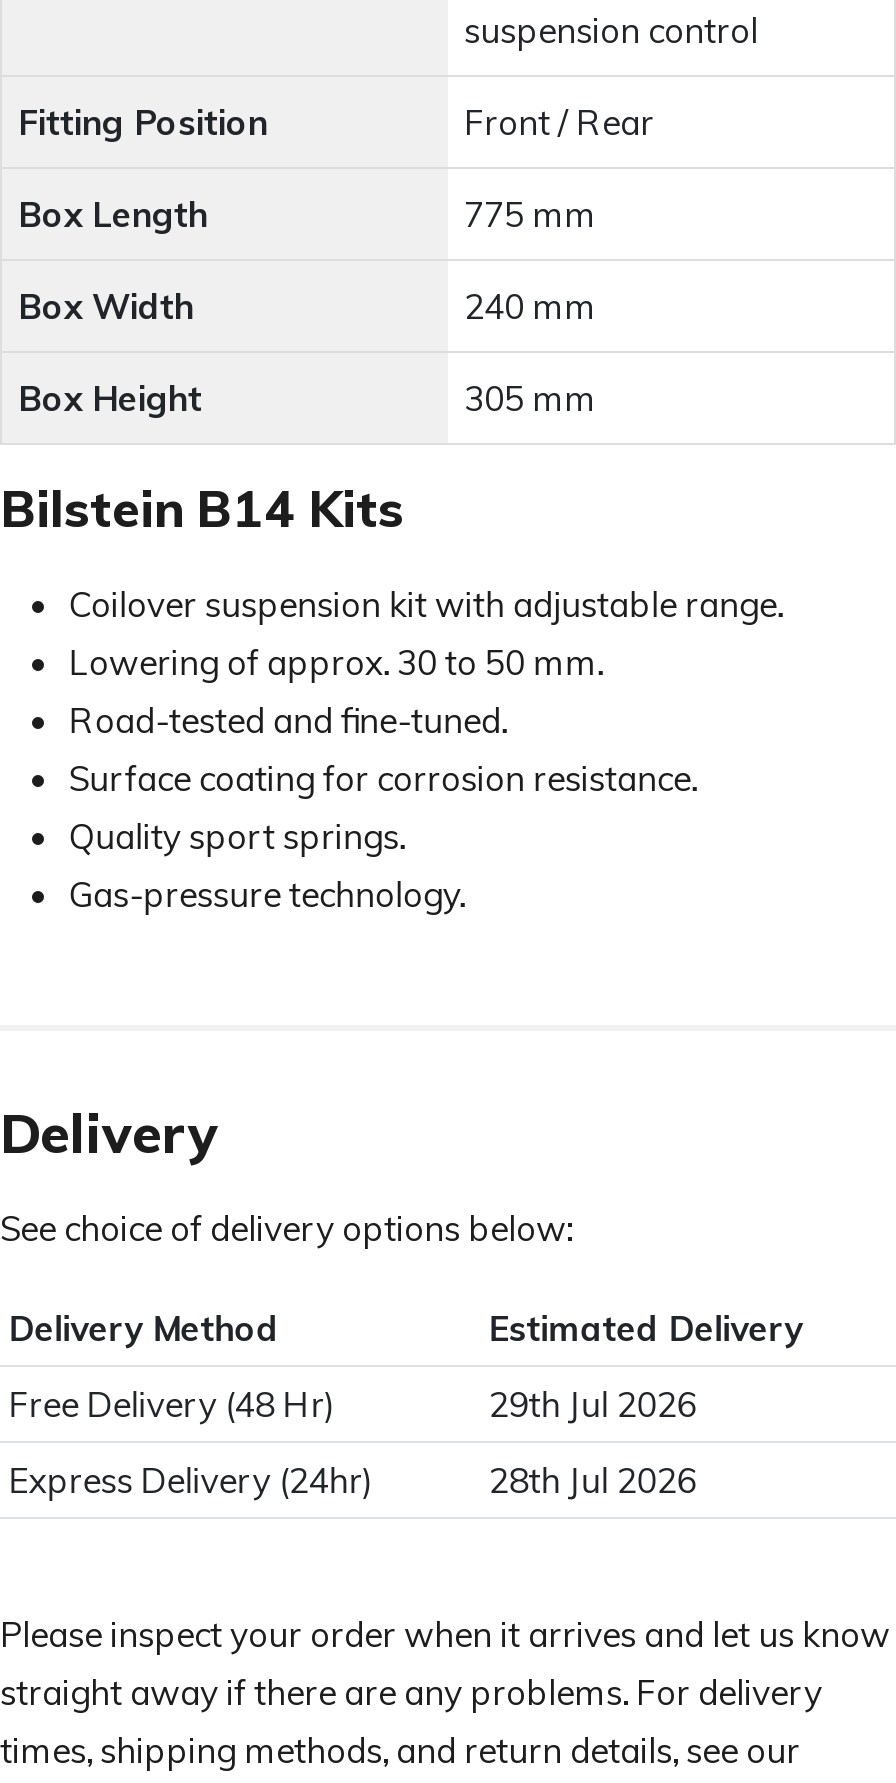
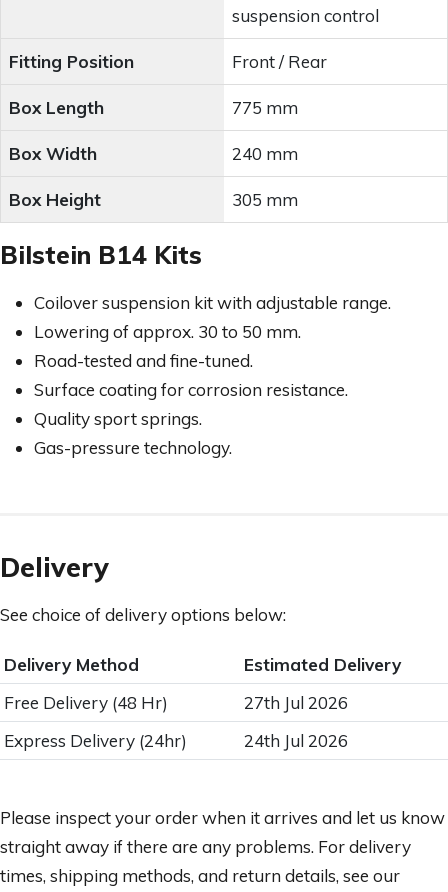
- 29th Jul 2026
+ 27th Jul 2026

- 28th Jul 2026
+ 24th Jul 2026
